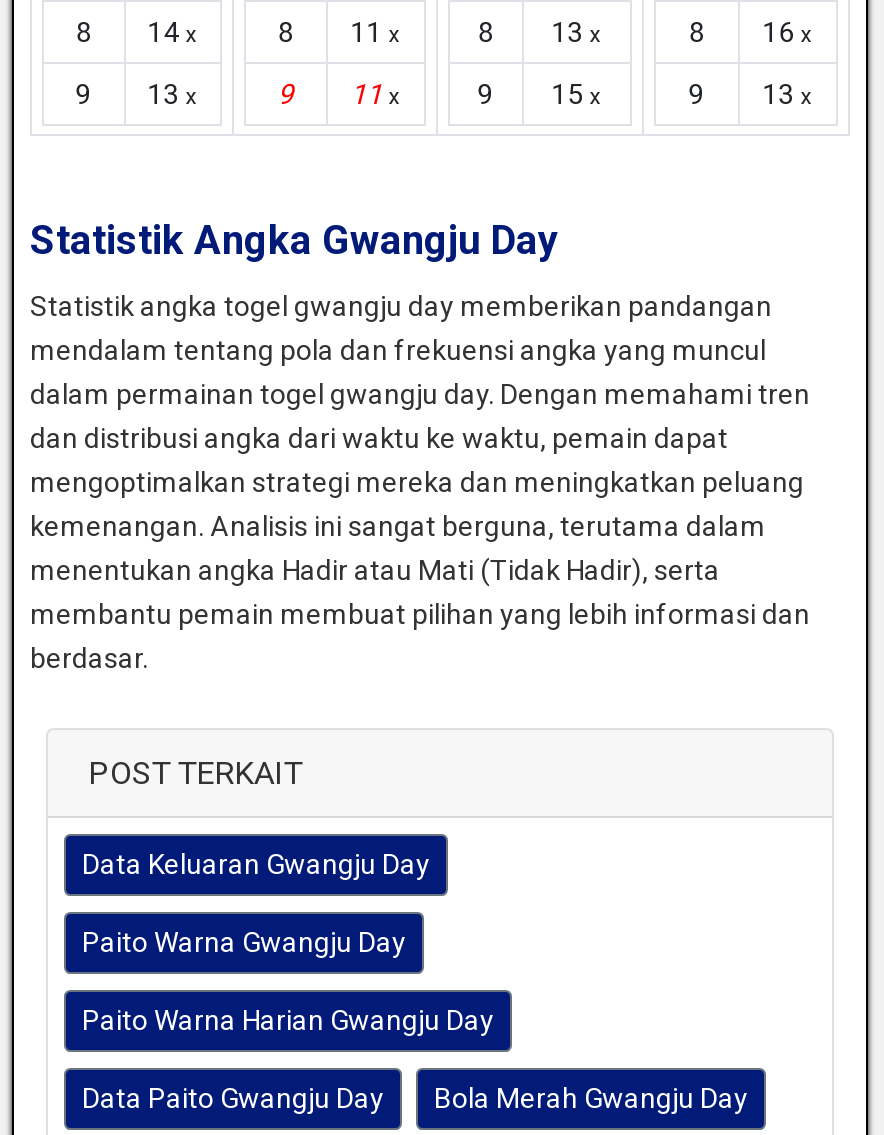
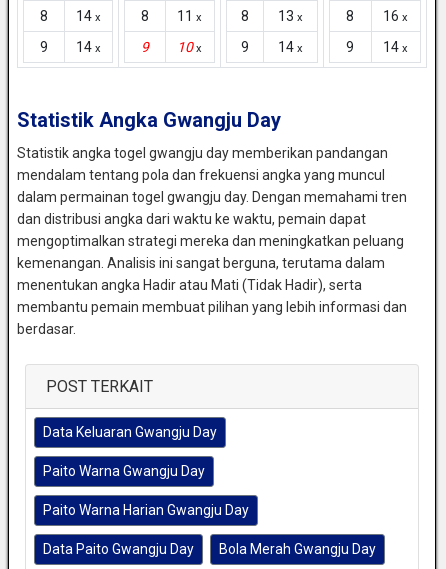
- 9 13 x
+ 9 14 x

- 9 11 x
+ 9 10 x

- 9 15 x
+ 9 14 x

- 9 13 x
+ 9 14 x
